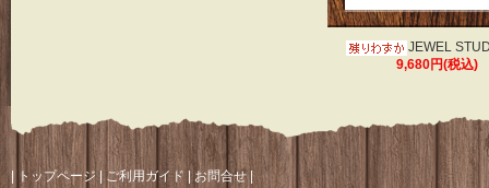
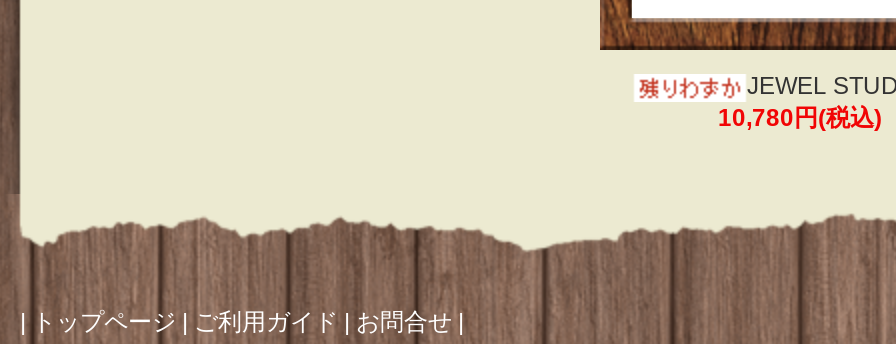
- 9,680円(税込)
+ 10,780円(税込)
